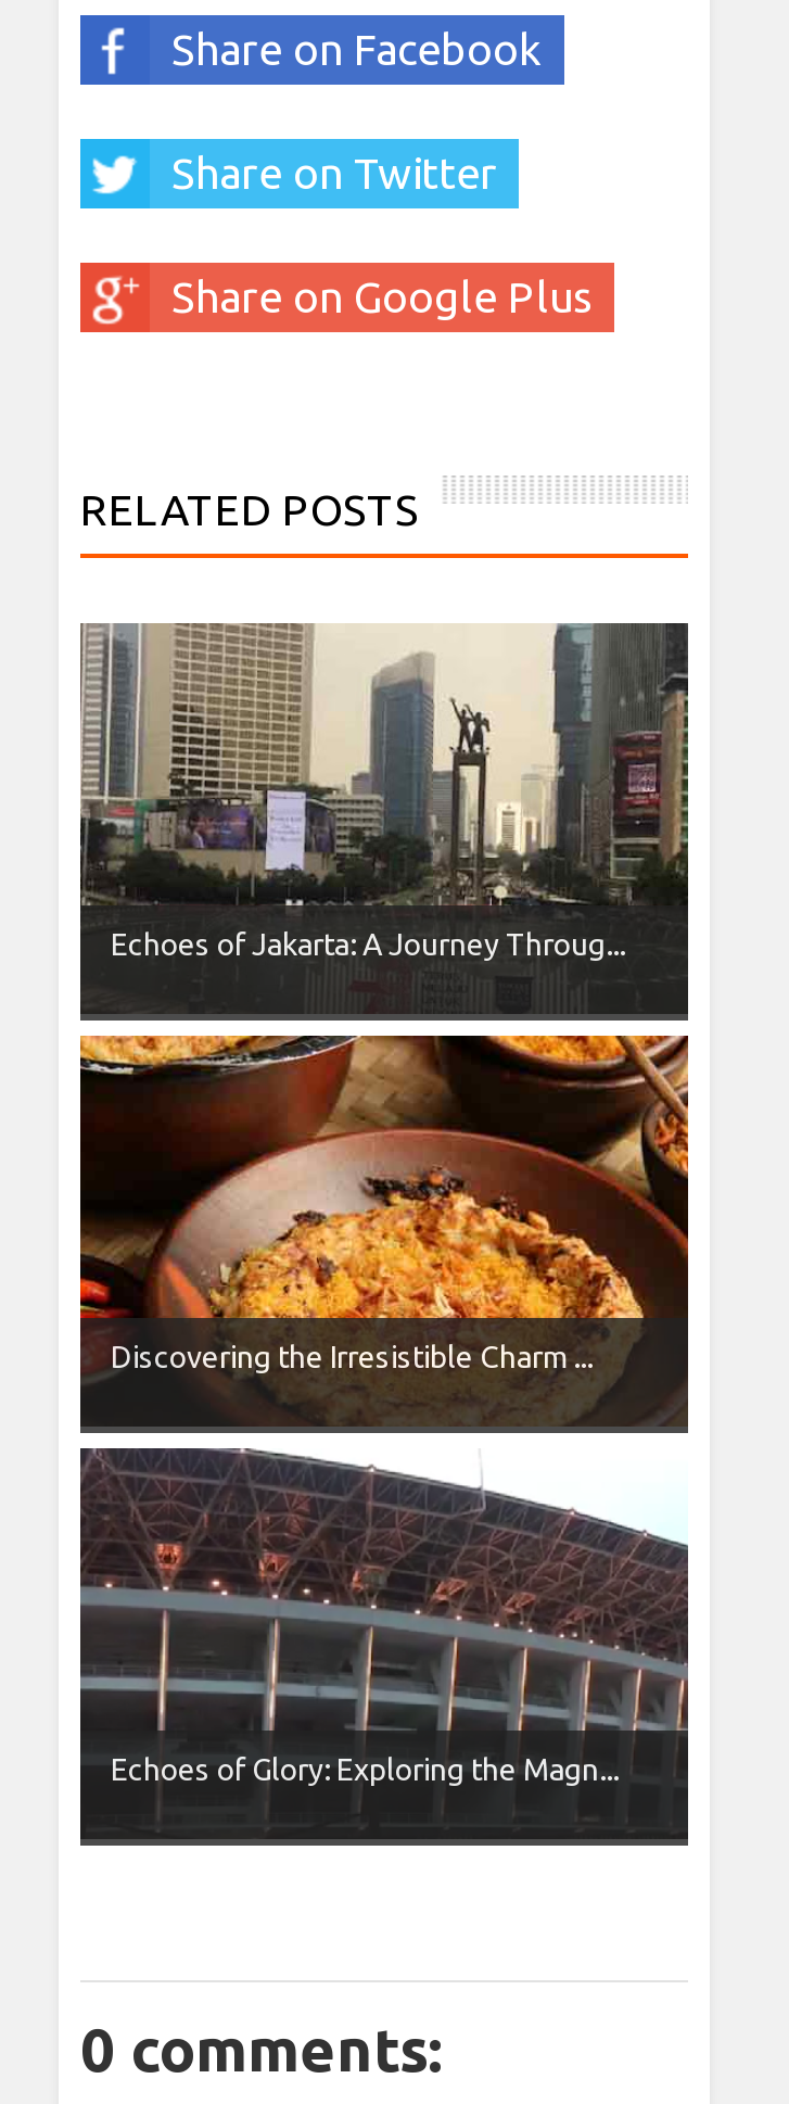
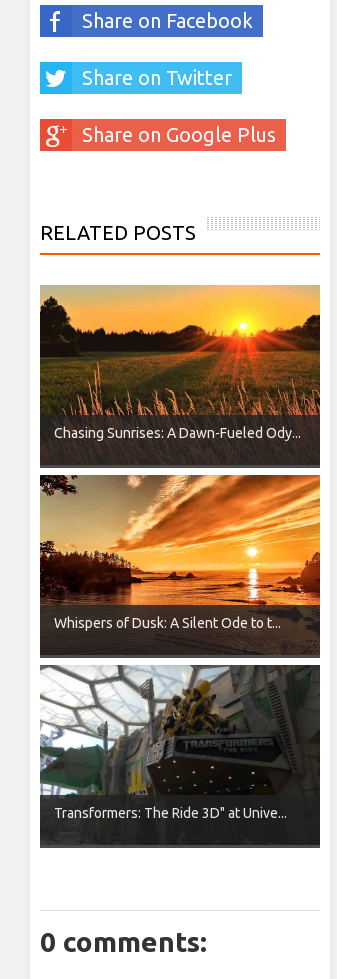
- [image]
- Echoes of Jakarta: A Journey Throug...
+ [image]
+ Chasing Sunrises: A Dawn-Fueled Ody...

- [image]
- Discovering the Irresistible Charm ...
+ [image]
+ Whispers of Dusk: A Silent Ode to t...

- [image]
- Echoes of Glory: Exploring the Magn...
+ [image]
+ Transformers: The Ride 3D" at Unive...
